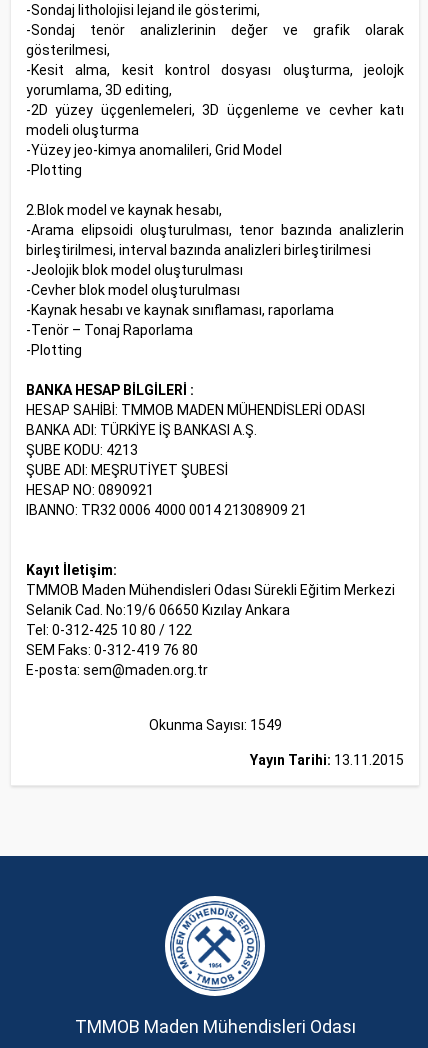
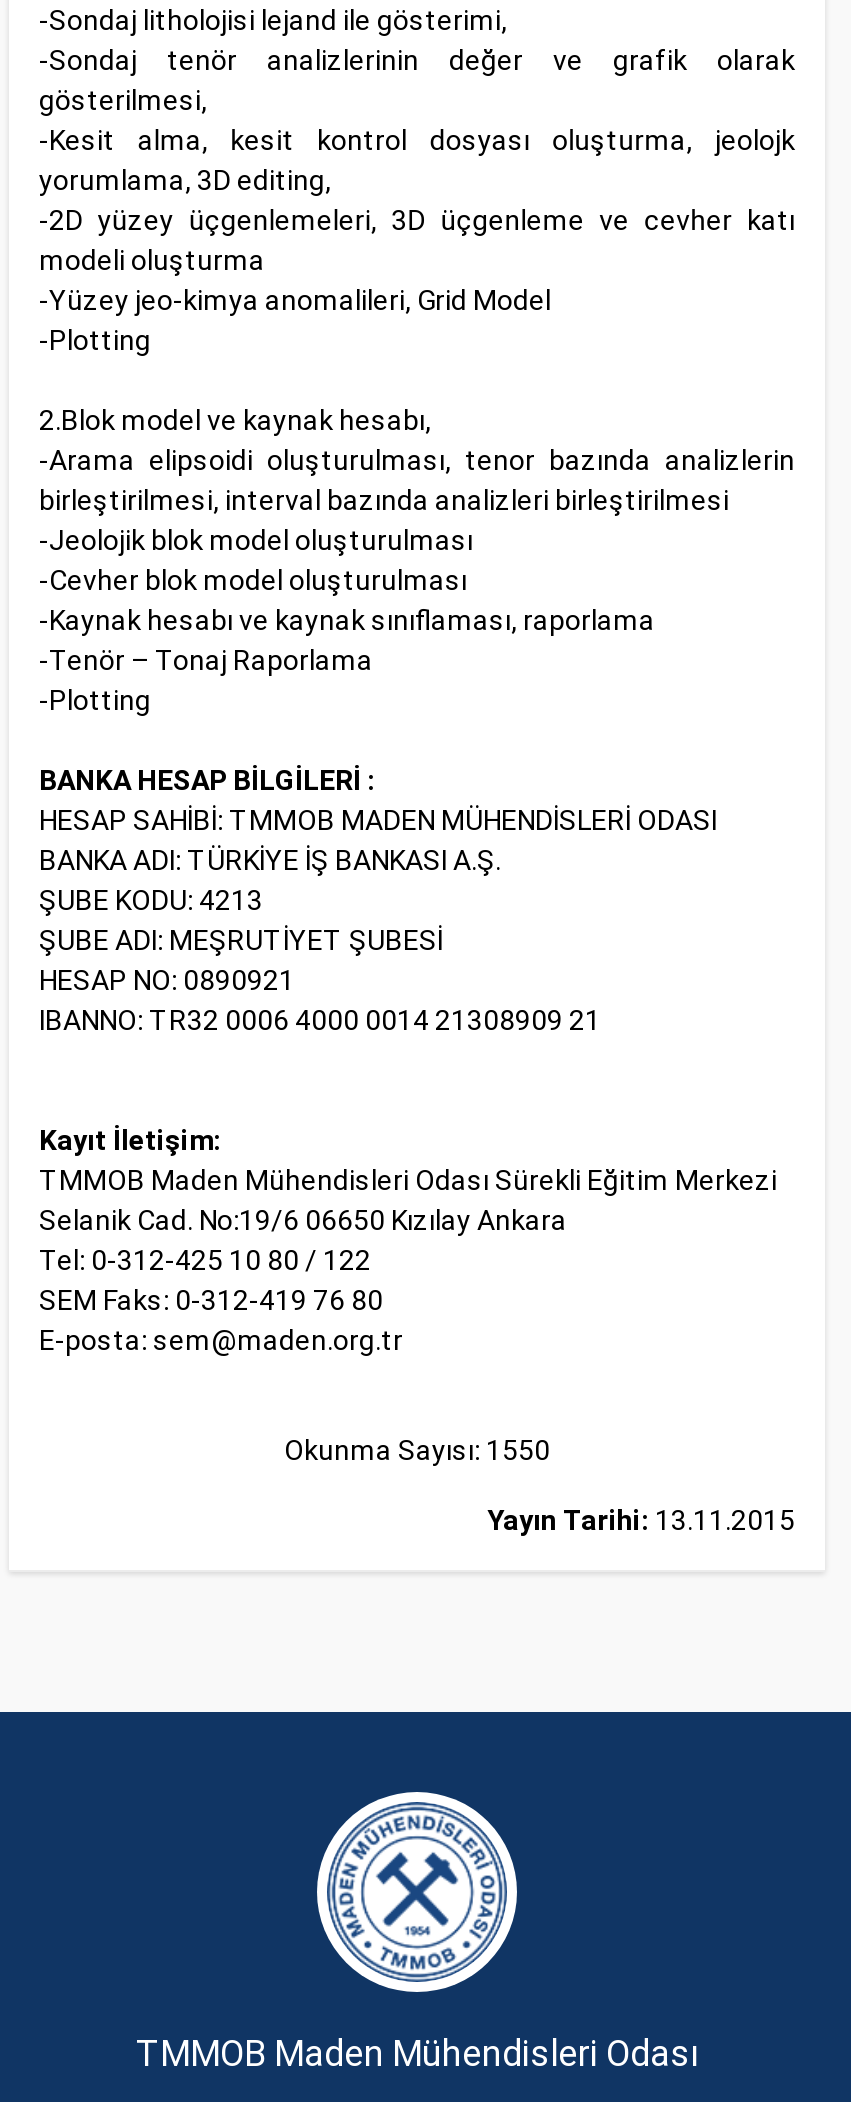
- Okunma Sayısı: 1549
+ Okunma Sayısı: 1550
